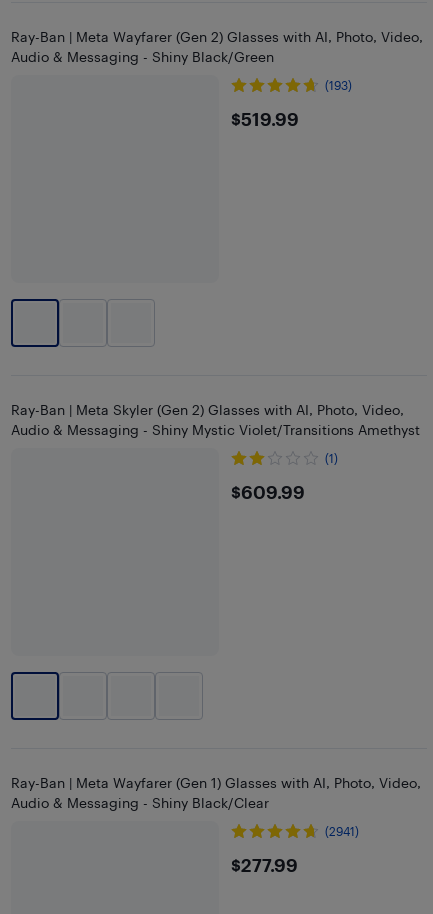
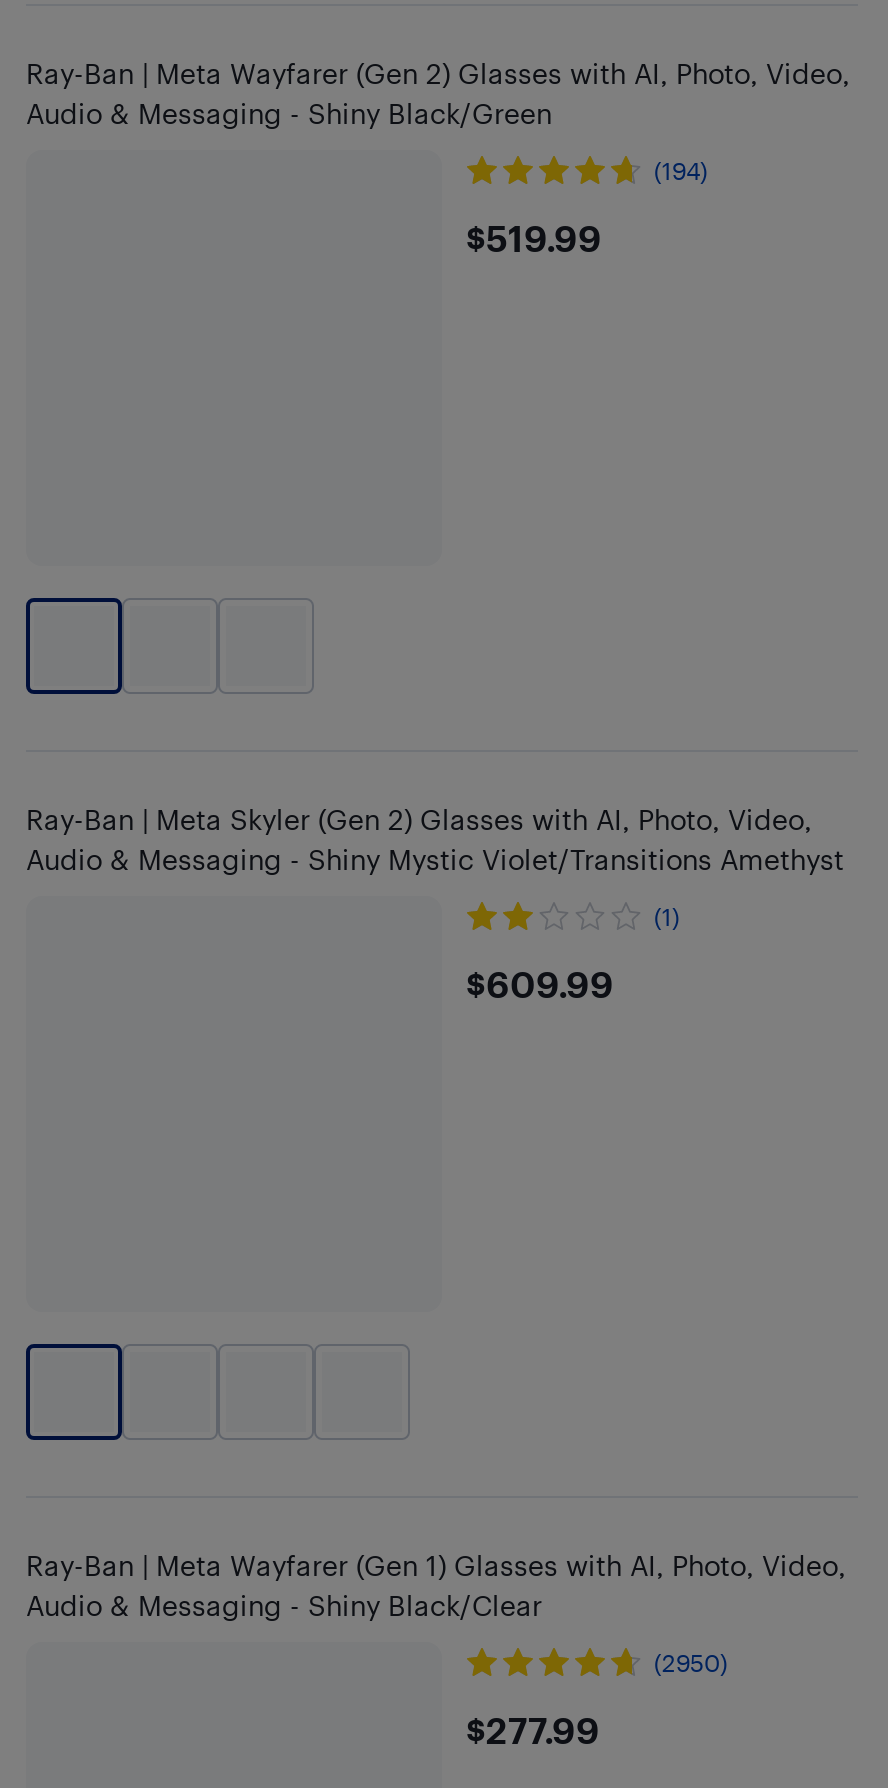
- (193)
+ (194)

- (2941)
+ (2950)
